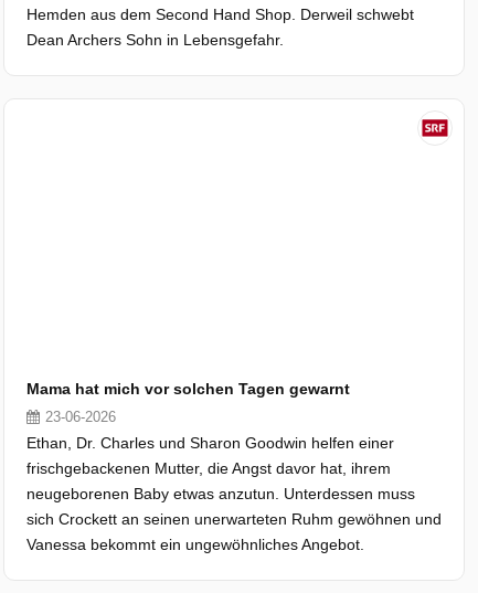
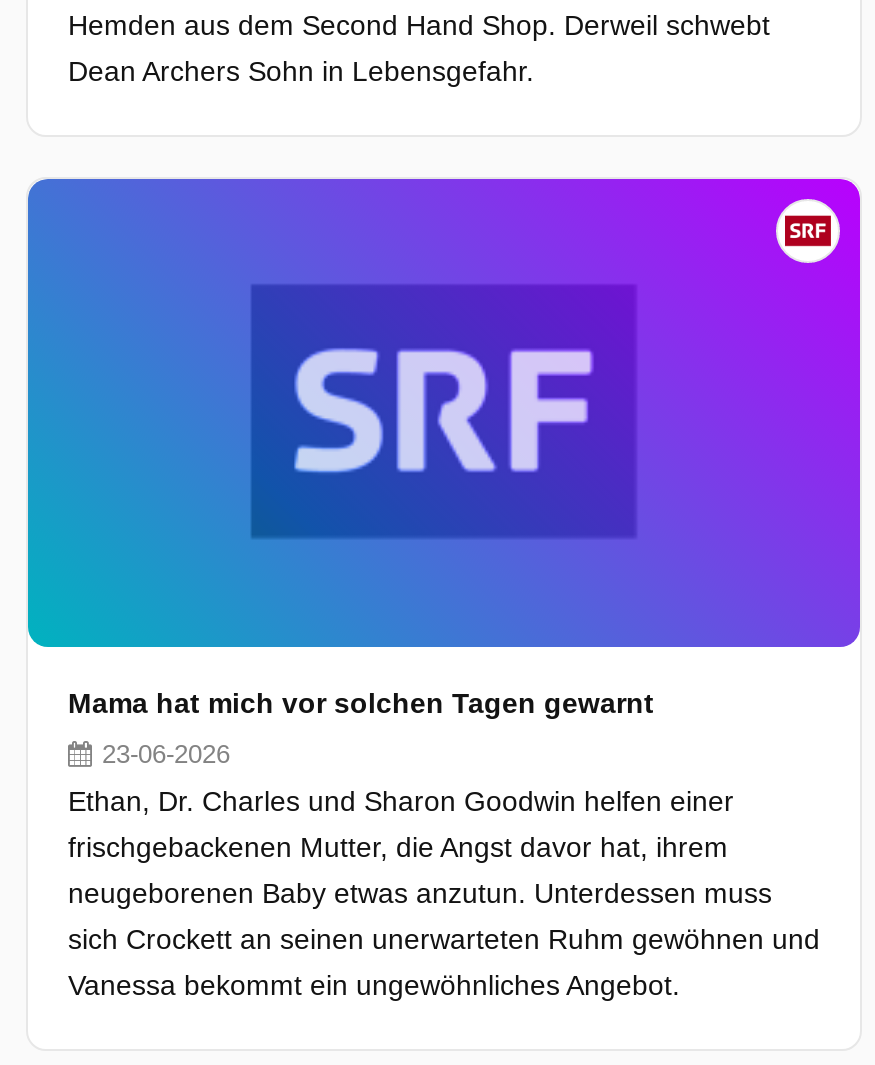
+ [image]
